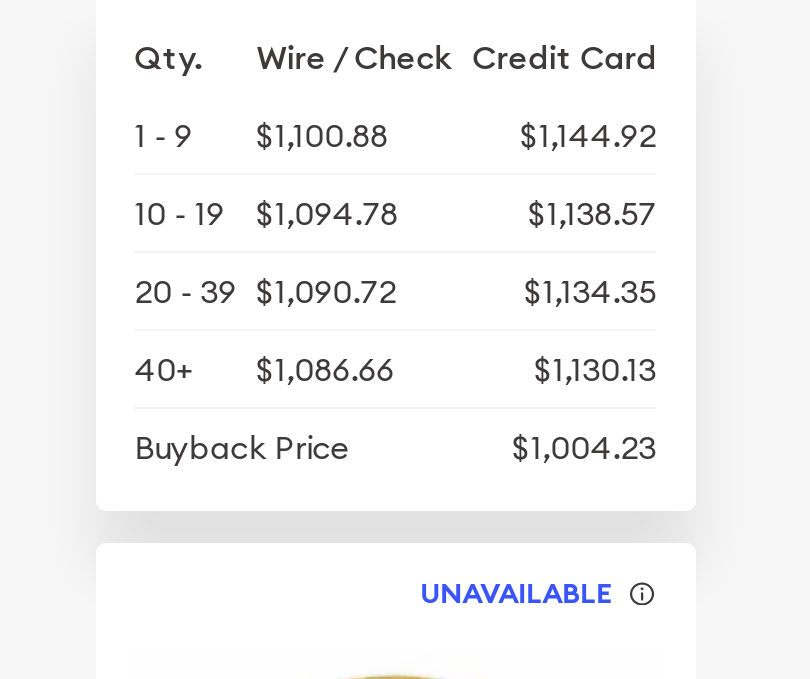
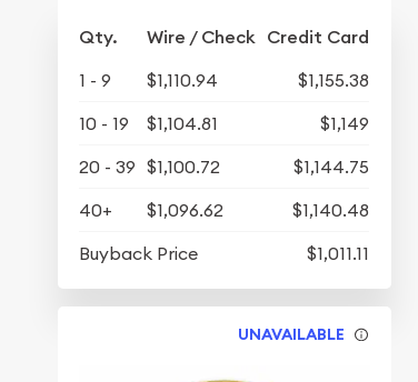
- 1 - 9 $1,100.88
+ 1 - 9 $1,110.94

- $1,144.92
+ $1,155.38

- 10 - 19 $1,094.78
+ 10 - 19 $1,104.81

- $1,138.57
+ $1,149

- 20 - 39 $1,090.72
+ 20 - 39 $1,100.72

- $1,134.35
+ $1,144.75

- 40+ $1,086.66
+ 40+ $1,096.62

- $1,130.13
+ $1,140.48

- $1,004.23
+ $1,011.11
